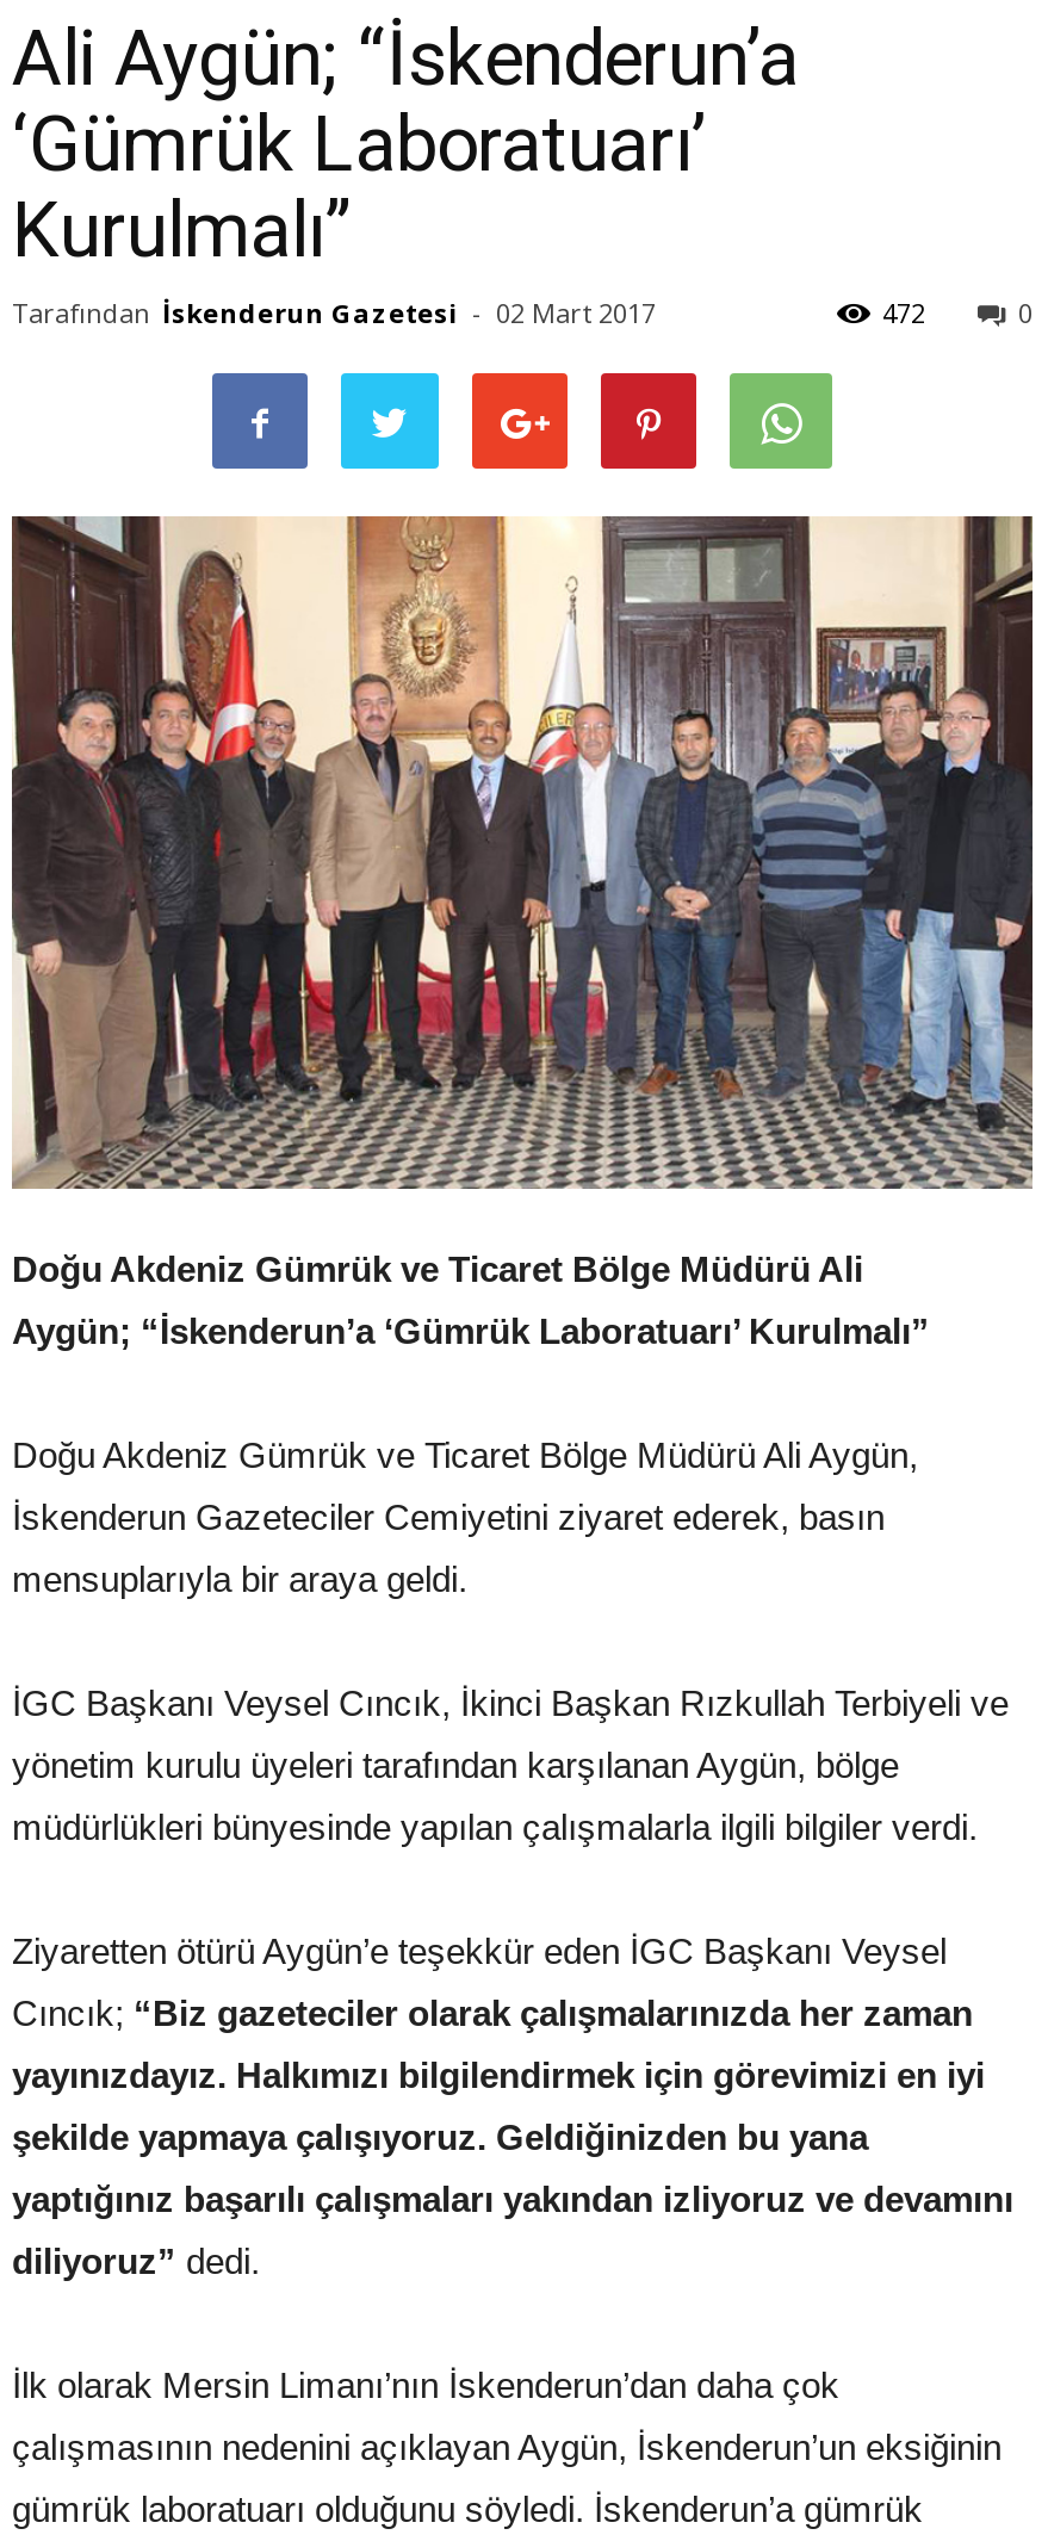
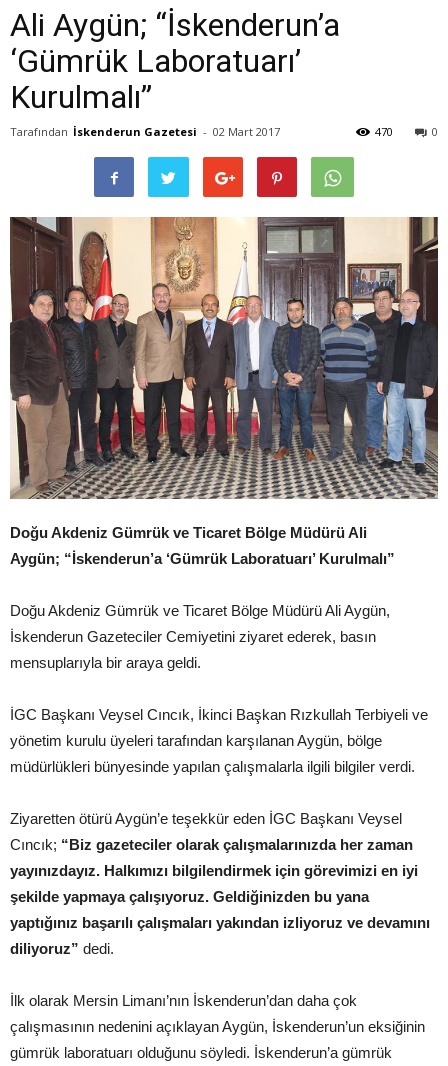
- 472
+ 470
